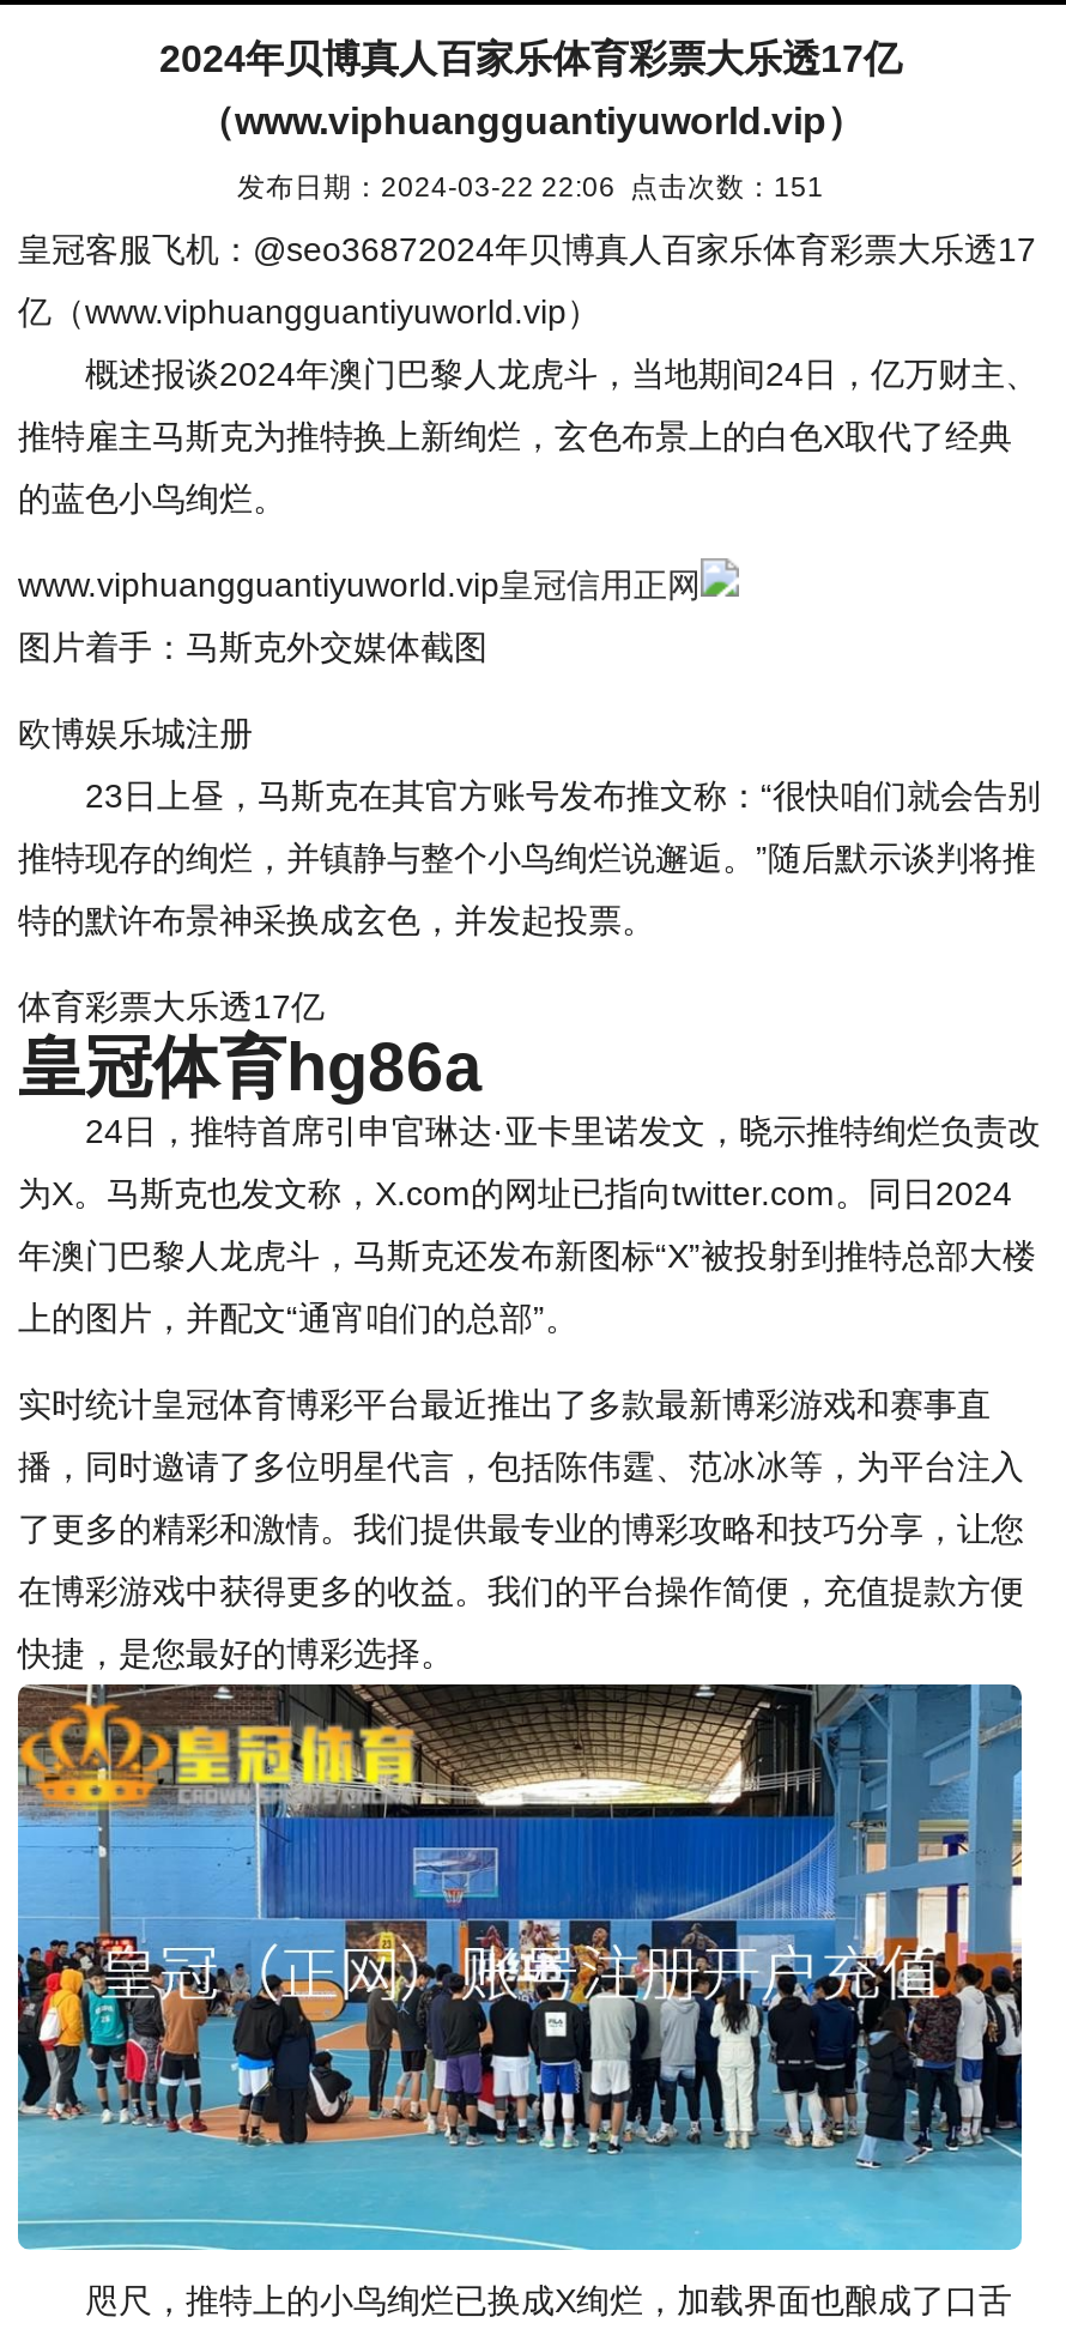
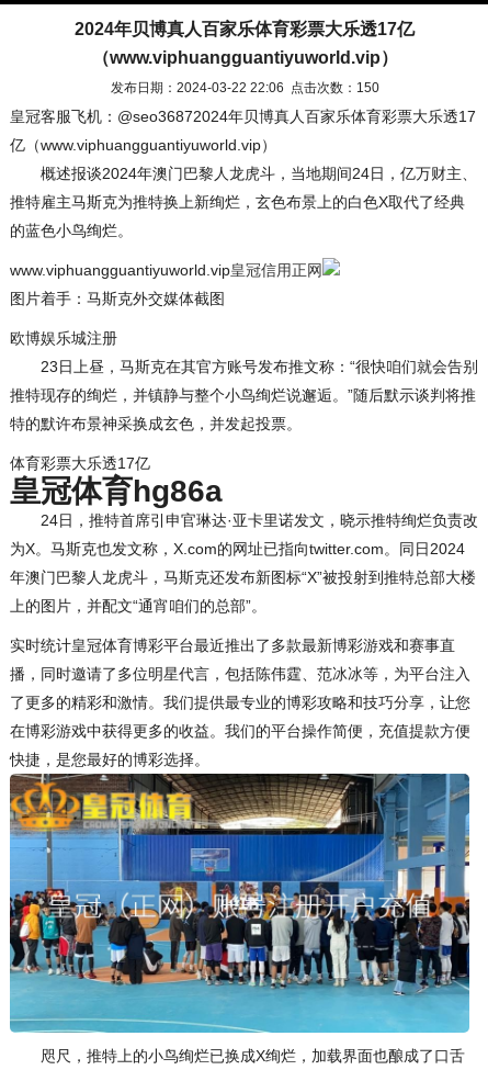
- 发布日期：2024-03-22 22:06 点击次数：151
+ 发布日期：2024-03-22 22:06 点击次数：150
